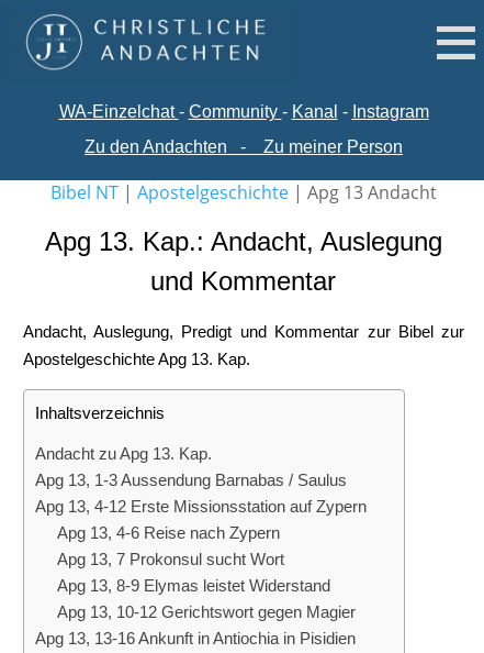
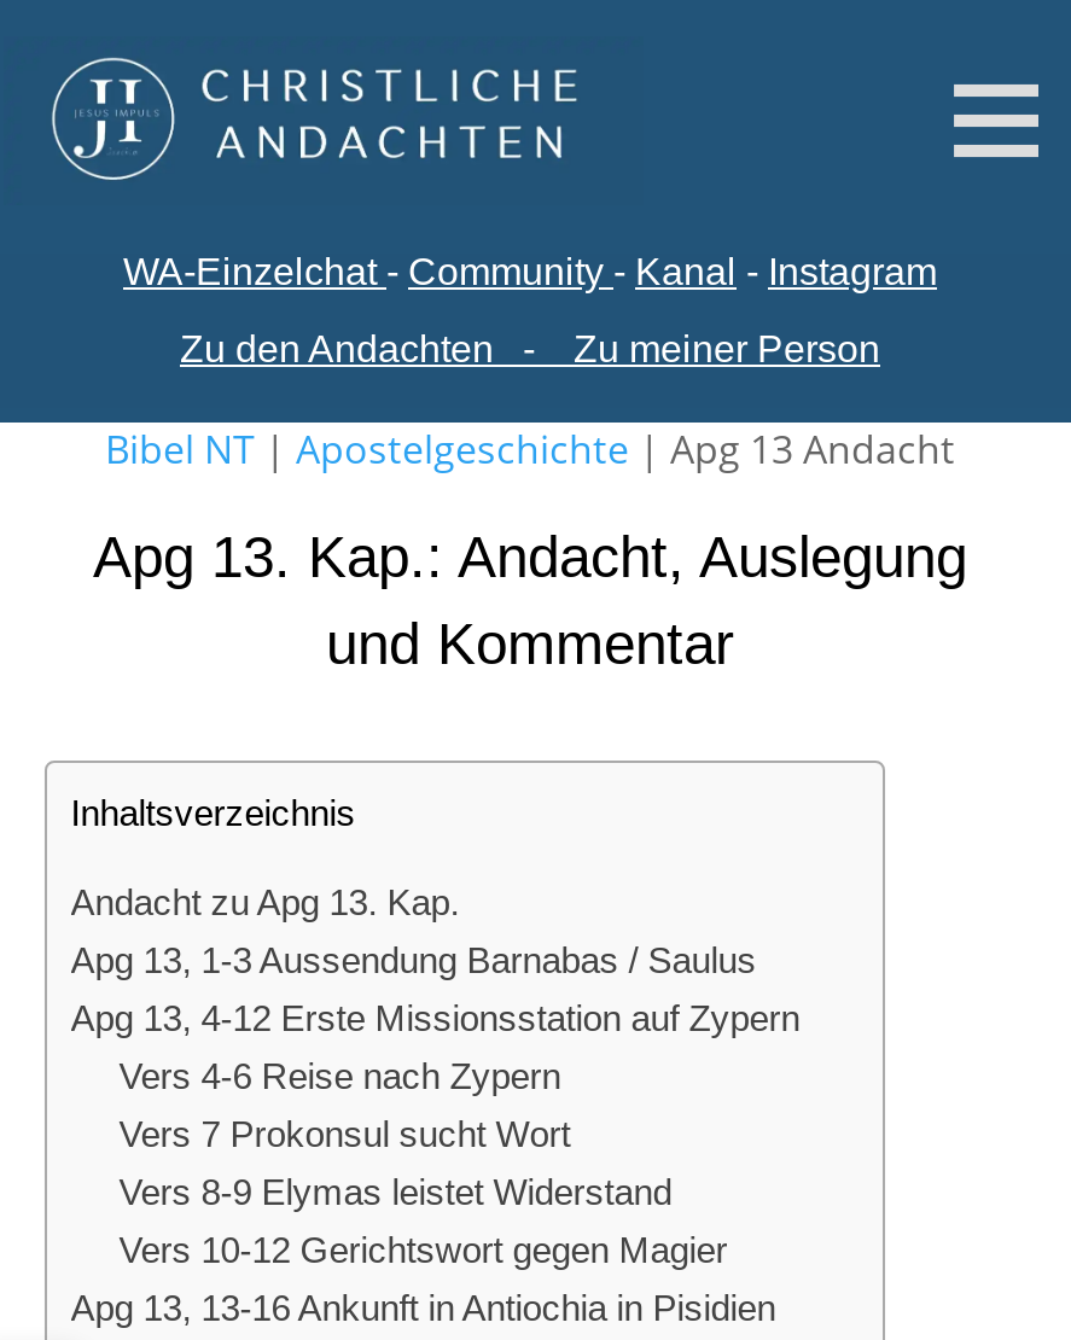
- Andacht, Auslegung, Predigt und Kommentar zur Bibel zur
- Apostelgeschichte Apg 13. Kap.

- Apg 13, 4-6 Reise nach Zypern
- Apg 13, 7 Prokonsul sucht Wort
- Apg 13, 8-9 Elymas leistet Widerstand
- Apg 13, 10-12 Gerichtswort gegen Magier
+ Vers 4-6 Reise nach Zypern
+ Vers 7 Prokonsul sucht Wort
+ Vers 8-9 Elymas leistet Widerstand
+ Vers 10-12 Gerichtswort gegen Magier
